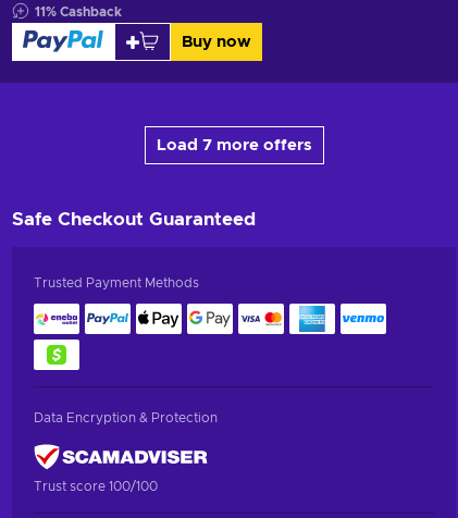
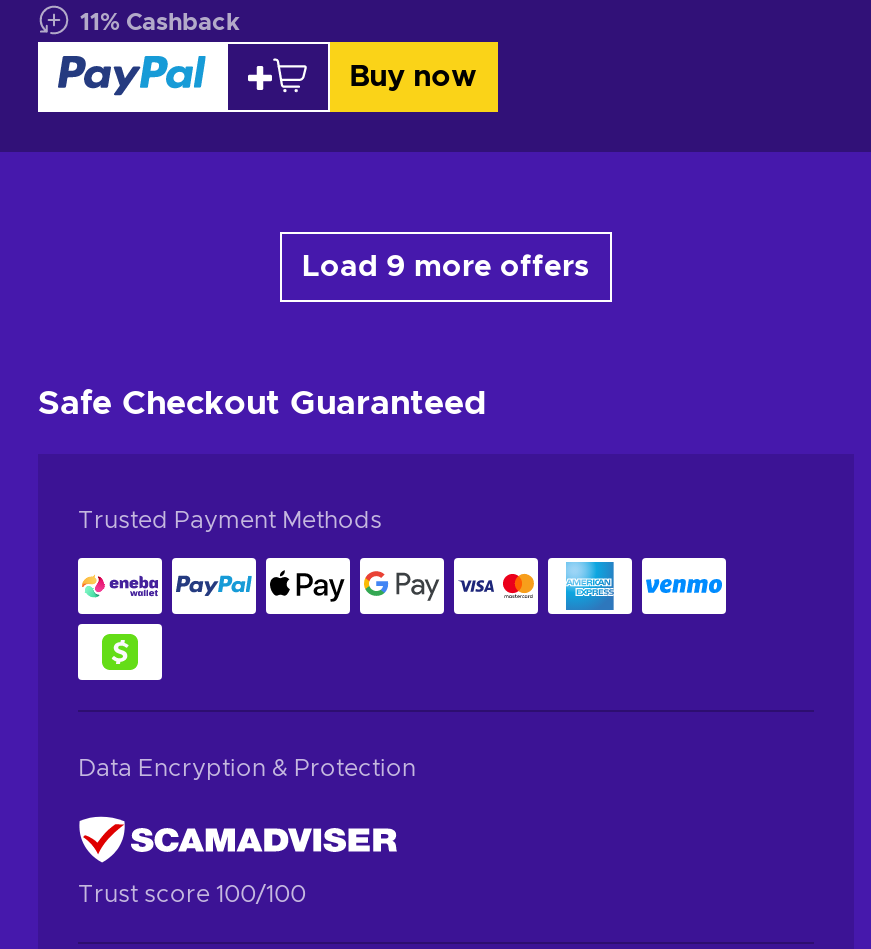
- Load 7 more offers
+ Load 9 more offers
